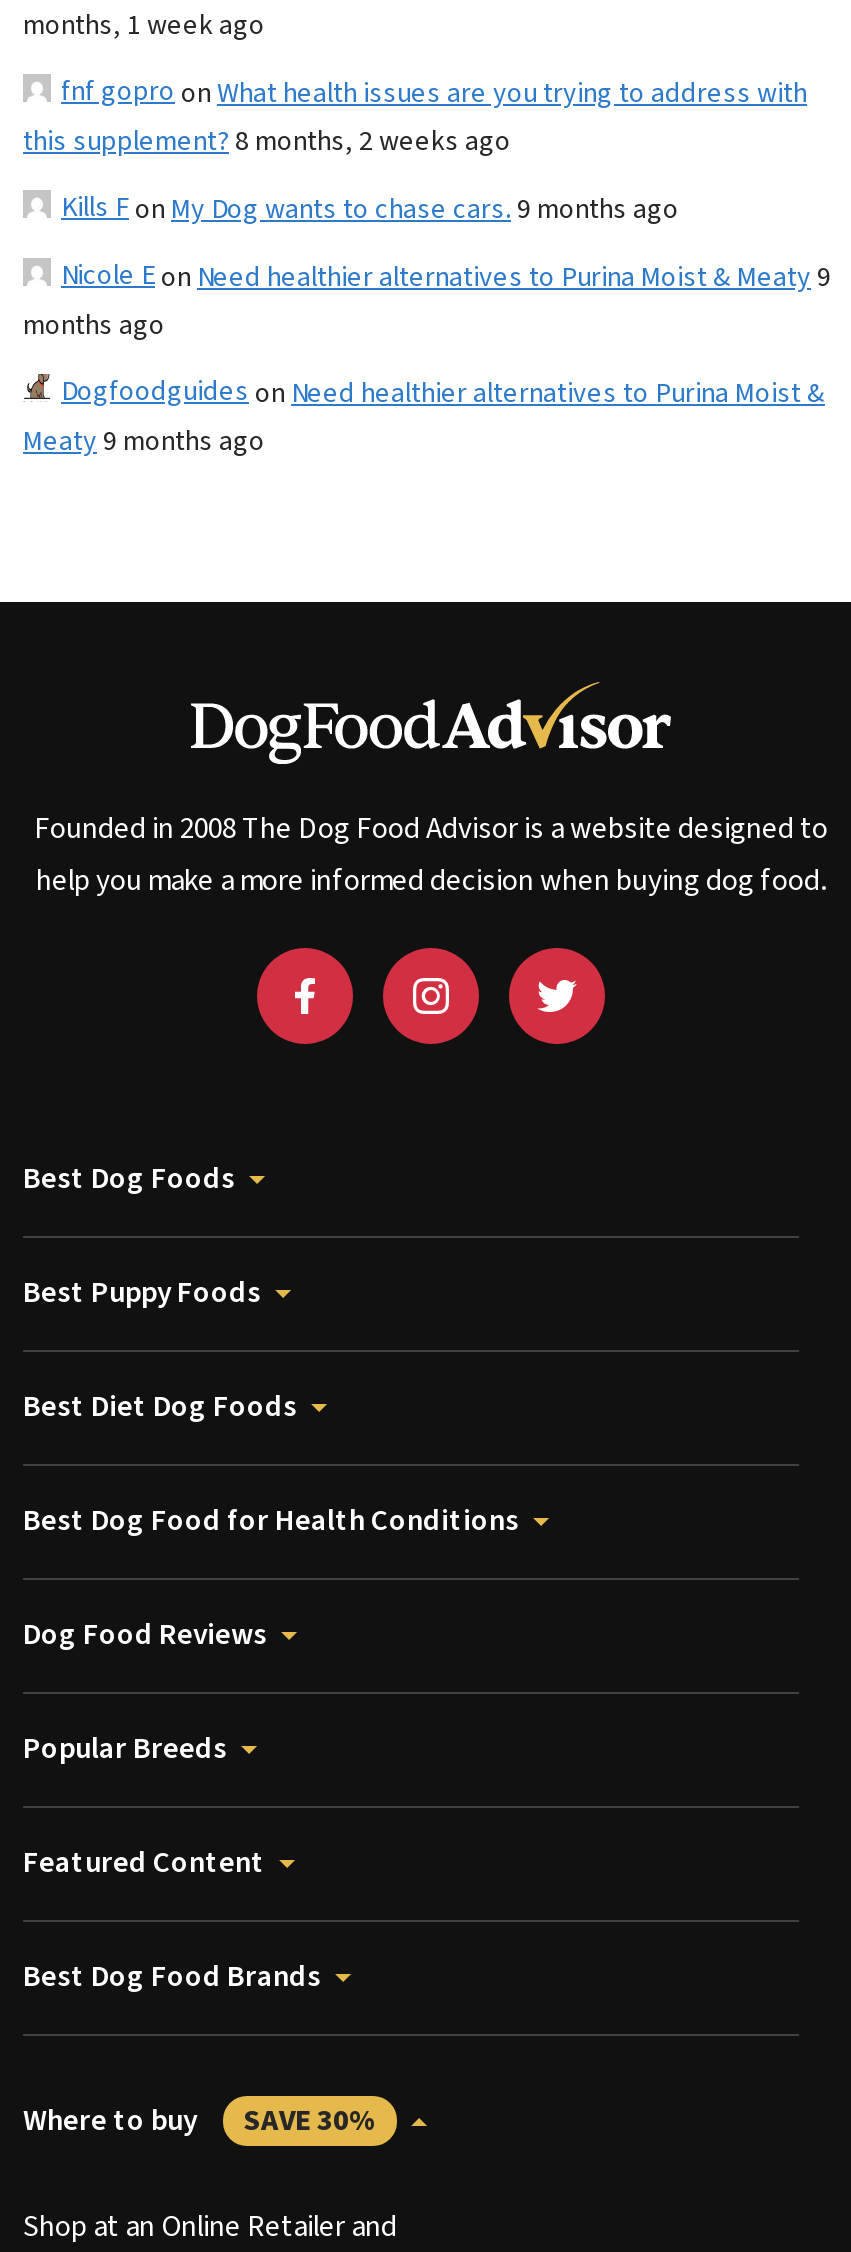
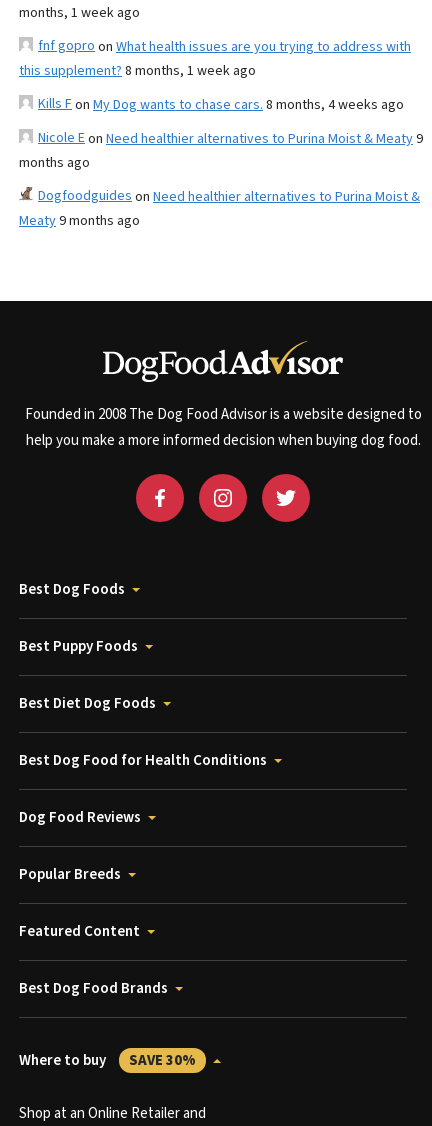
- this supplement? 8 months, 2 weeks ago
+ this supplement? 8 months, 1 week ago

- Kills Fon My Dog wants to chase cars. 9 months ago
+ Kills Fon My Dog wants to chase cars. 8 months, 4 weeks ago
